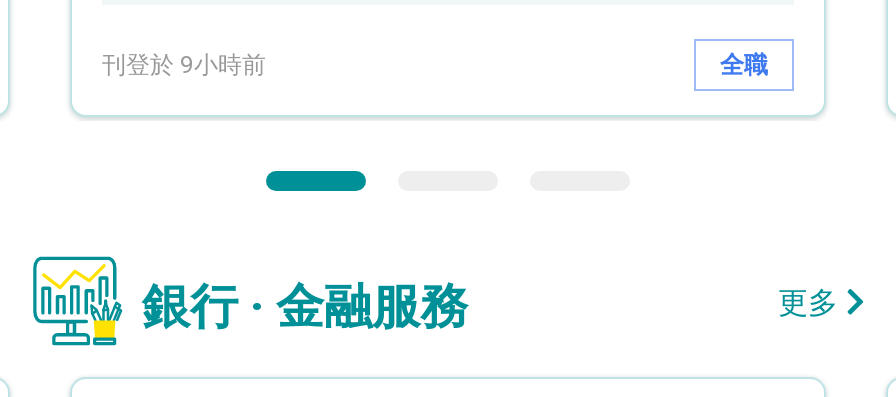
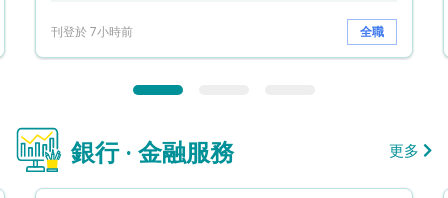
- 刊登於 9小時前
+ 刊登於 7小時前
